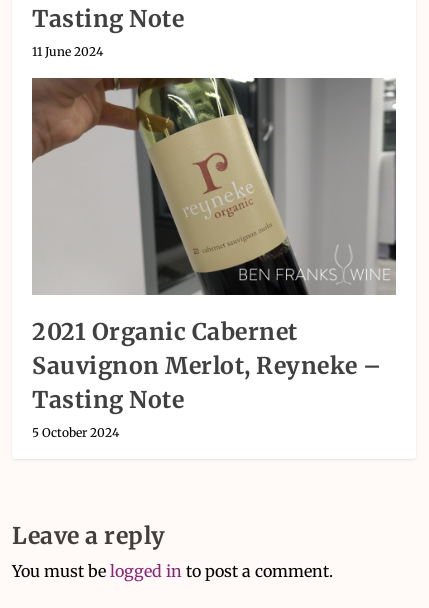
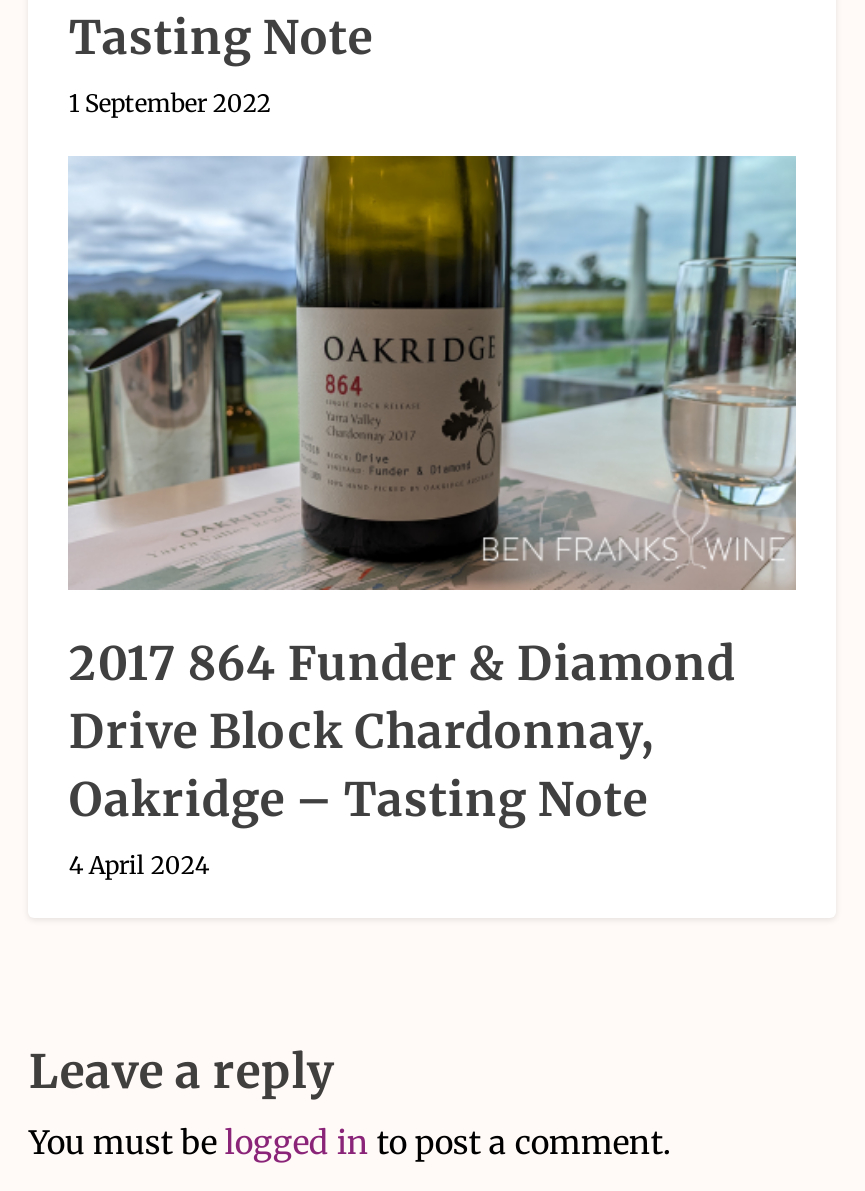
- 11 June 2024
+ 1 September 2022

- [image]
- 2021 Organic Cabernet
- Sauvignon Merlot, Reyneke –
- Tasting Note
- 5 October 2024
+ [image]
+ 2017 864 Funder & Diamond
+ Drive Block Chardonnay,
+ Oakridge – Tasting Note
+ 4 April 2024
